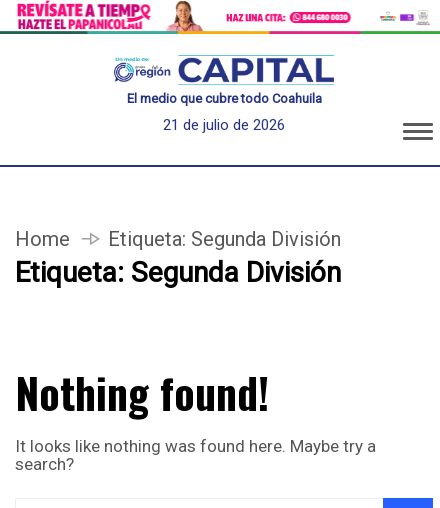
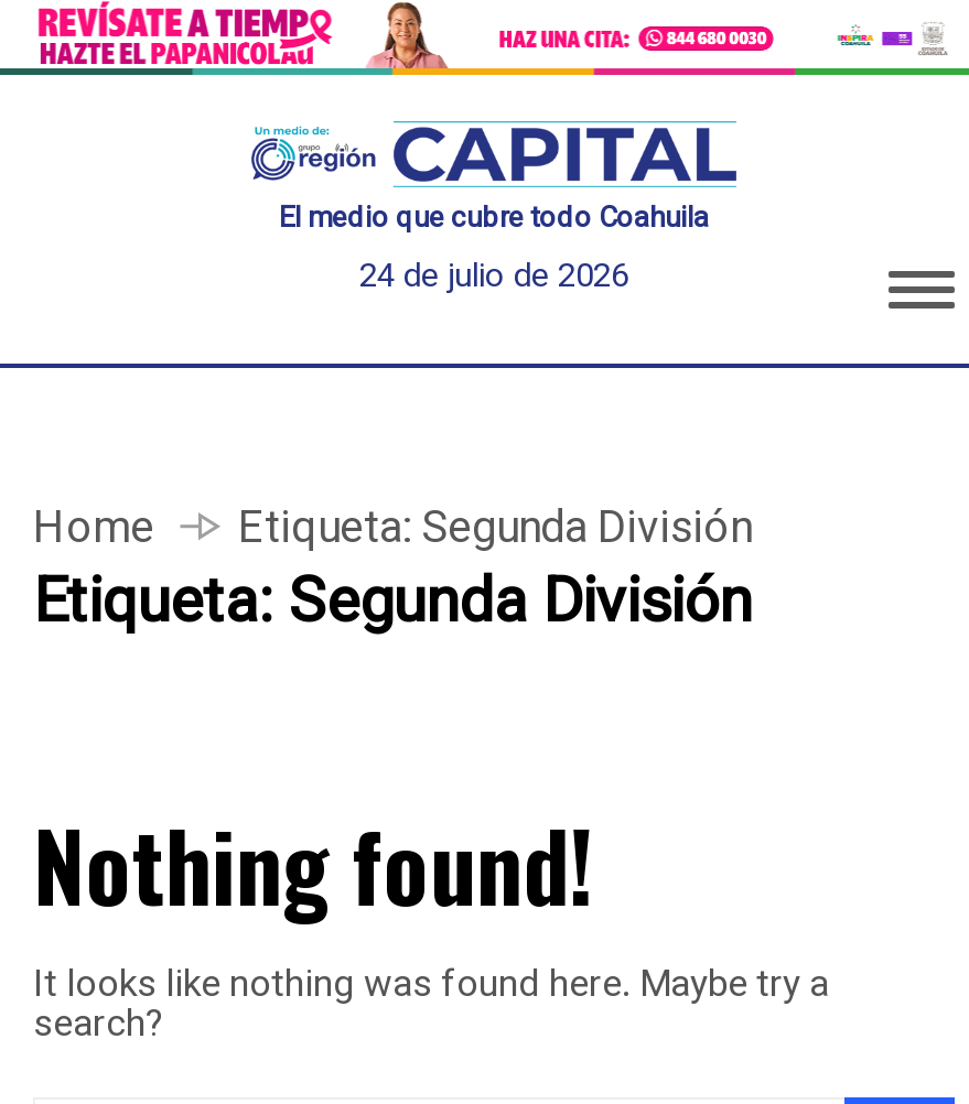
- 21 de julio de 2026
+ 24 de julio de 2026
